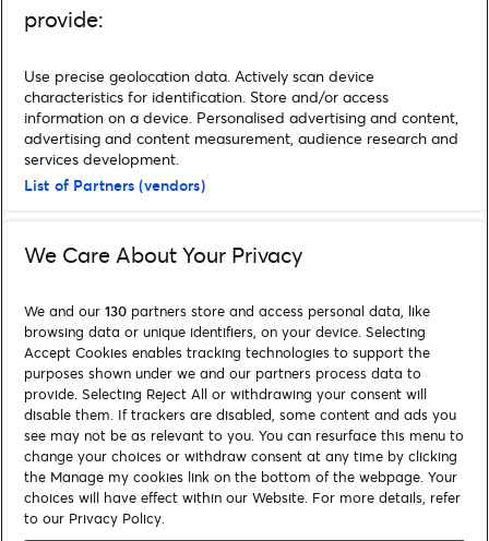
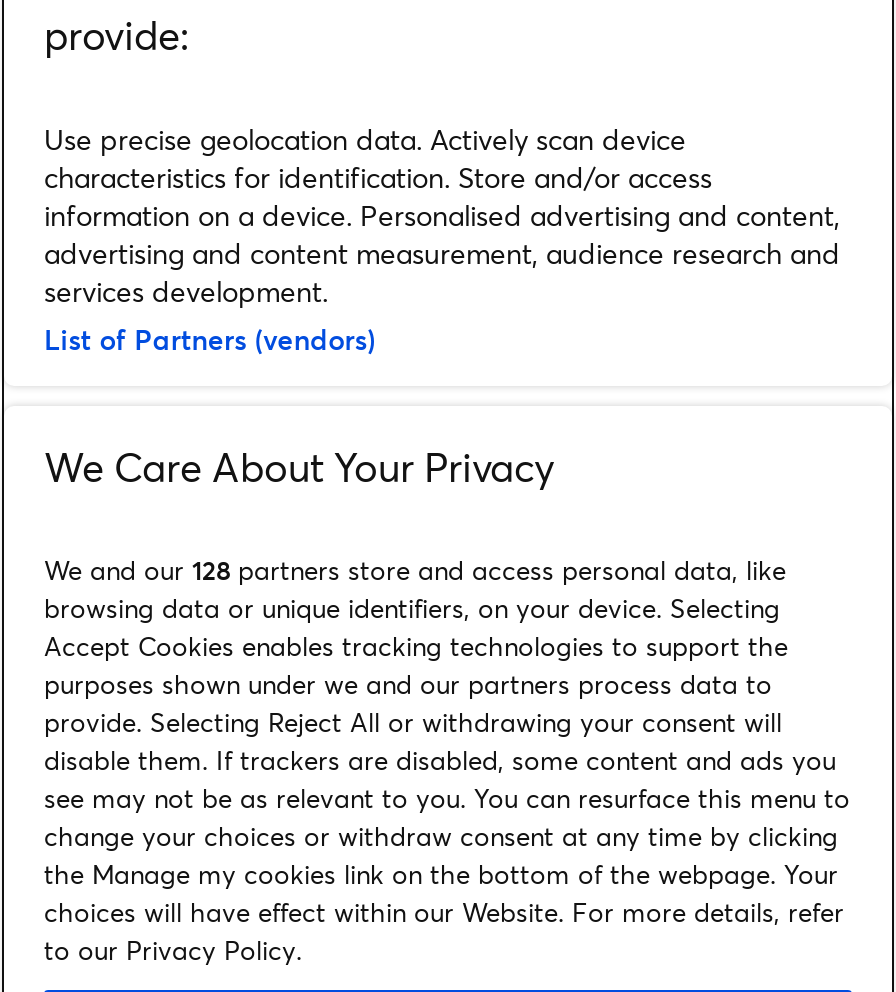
- We and our 130 partners store and access personal data, like
+ We and our 128 partners store and access personal data, like
